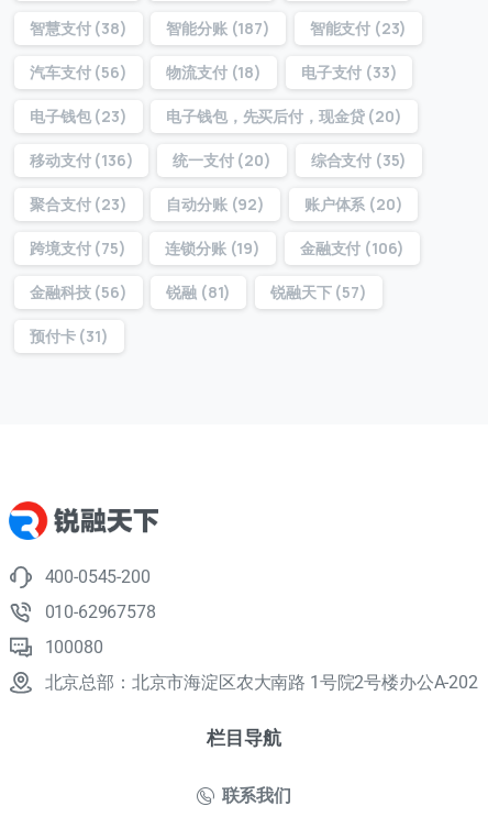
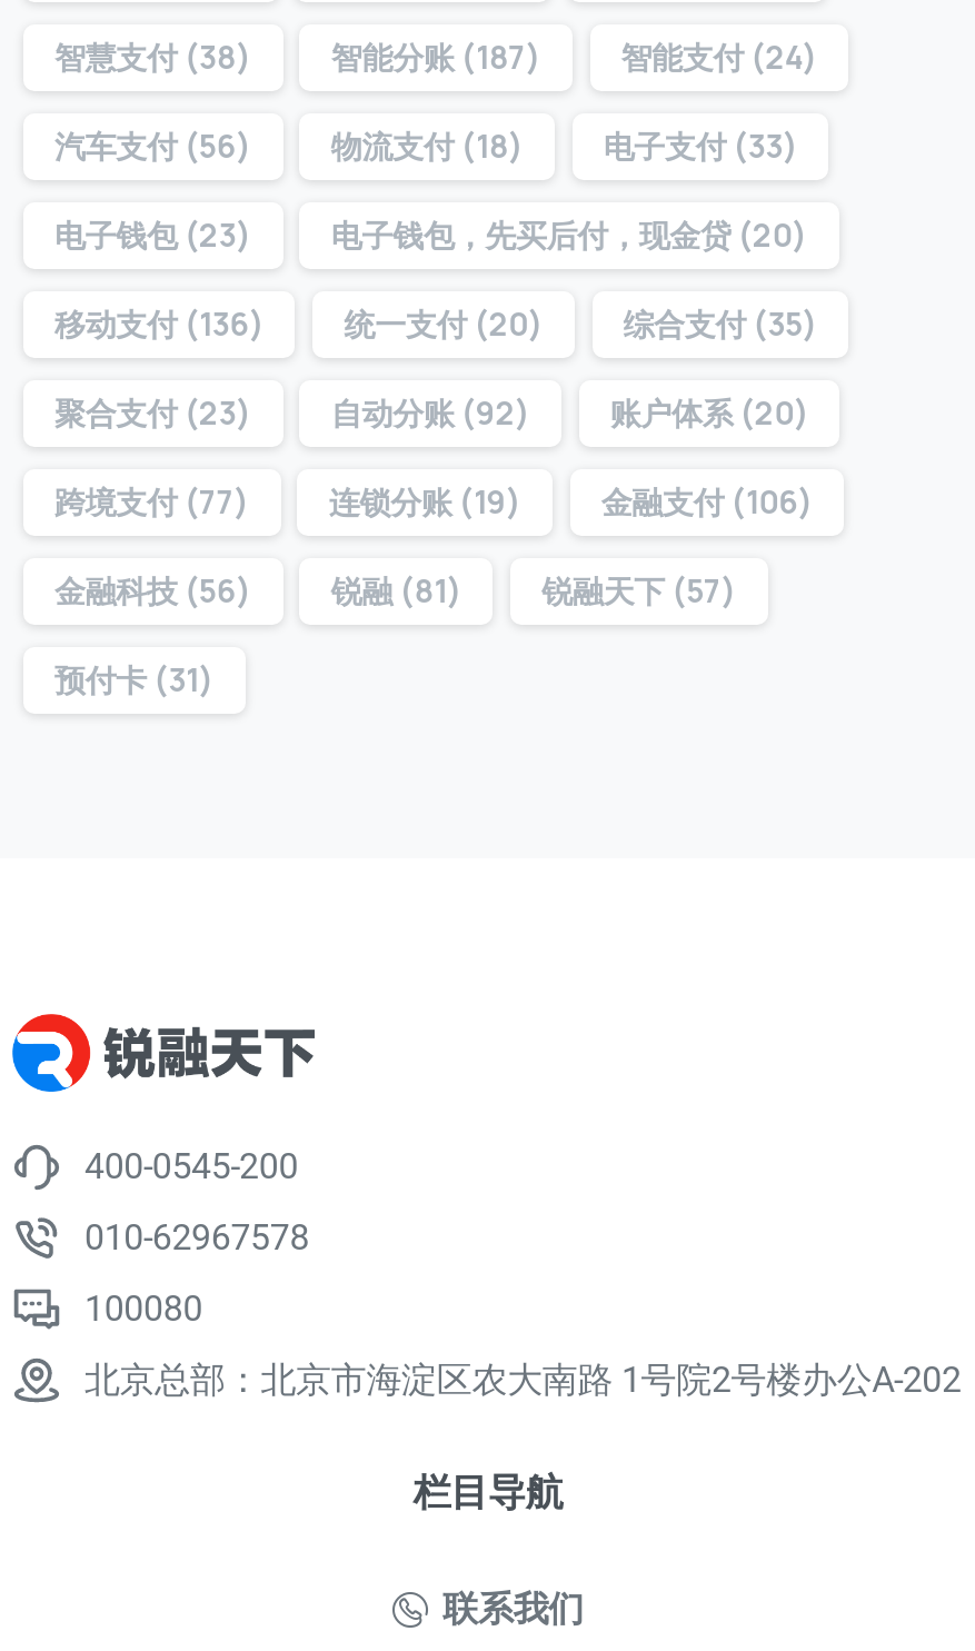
- 智慧支付(38) 智能分账(187) 智能支付(23)
+ 智慧支付(38) 智能分账(187) 智能支付(24)

- 跨境支付(75) 连锁分账(19) 金融支付(106)
+ 跨境支付(77) 连锁分账(19) 金融支付(106)
